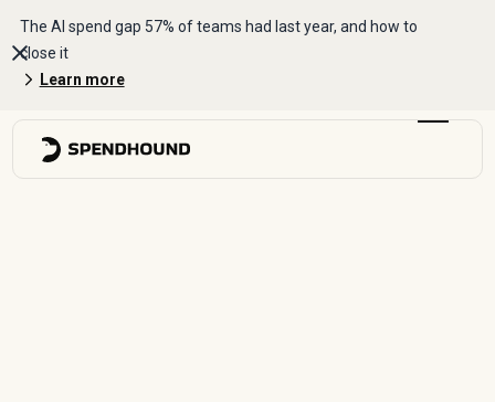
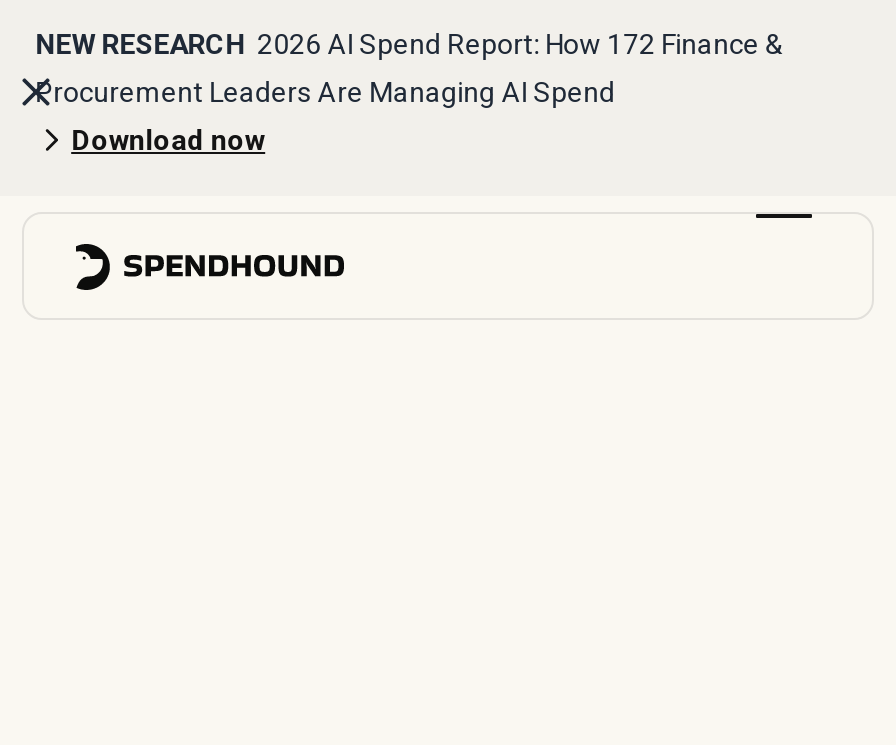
- The AI spend gap 57% of teams had last year, and how to
+ NEW RESEARCH 2026 AI Spend Report: How 172 Finance &

- close it
+ Procurement Leaders Are Managing AI Spend

- Learn more
+ Download now
